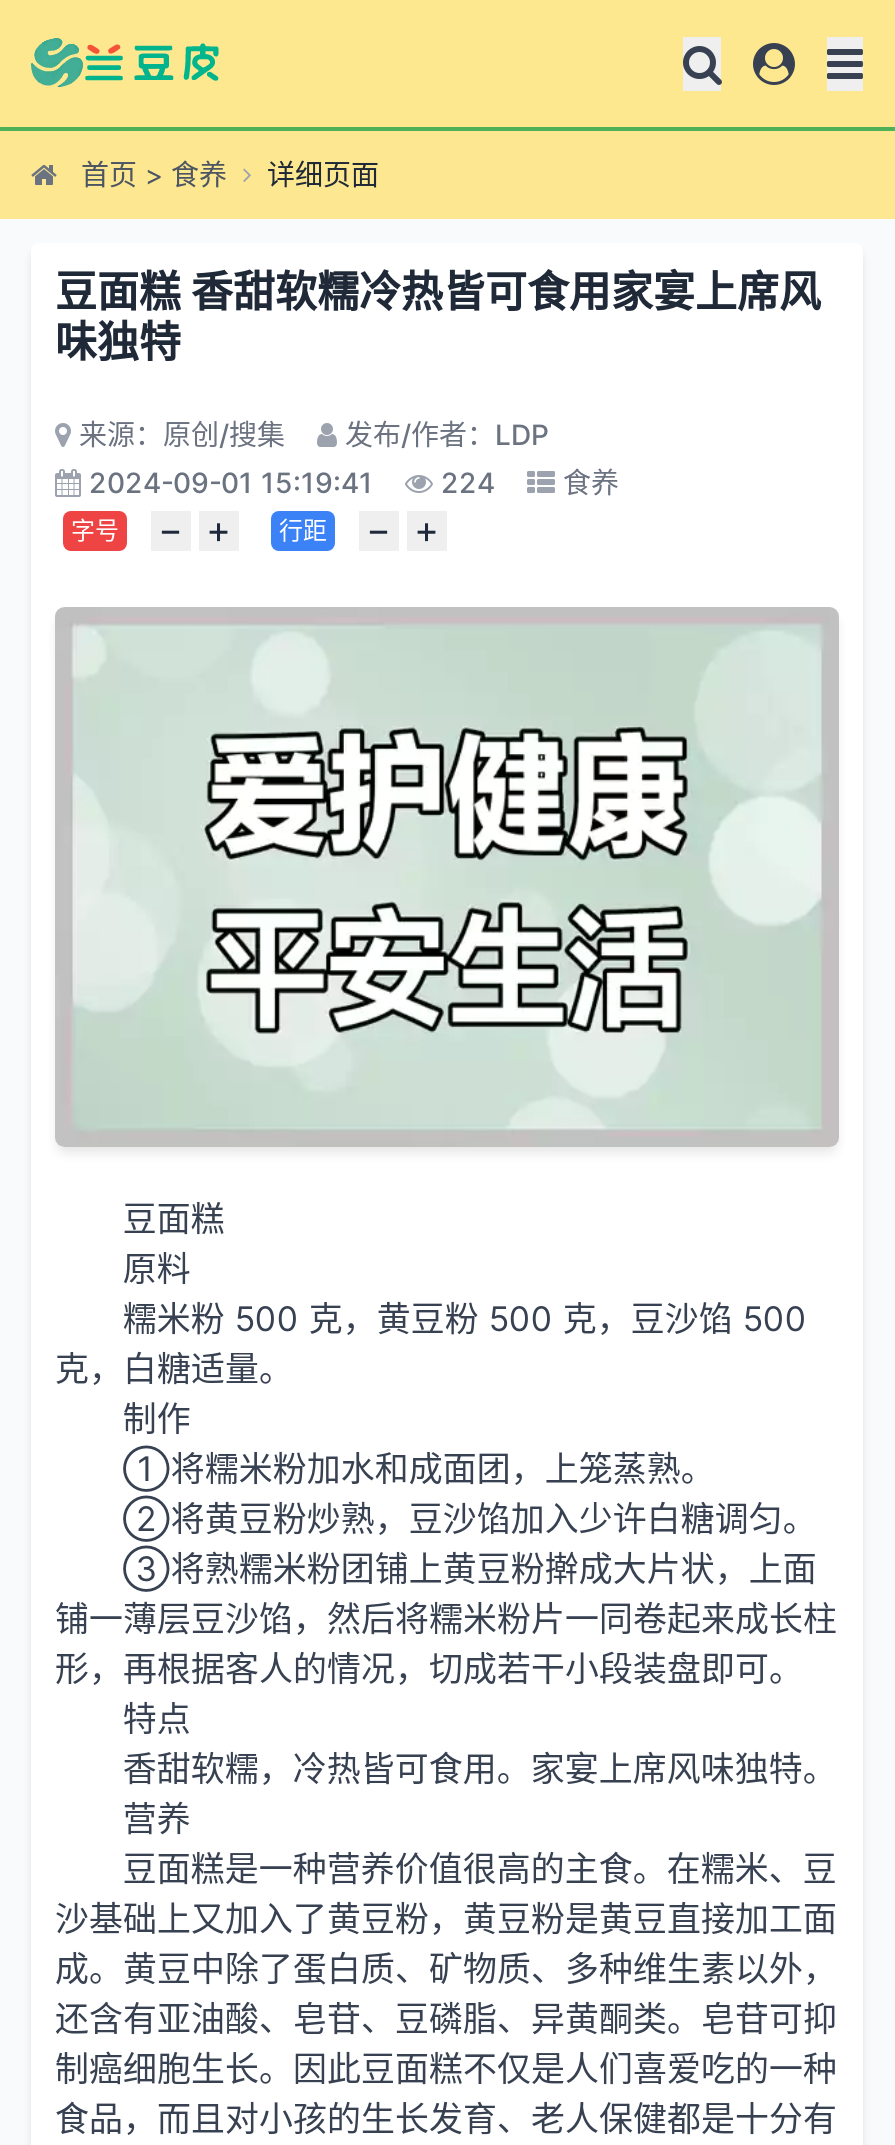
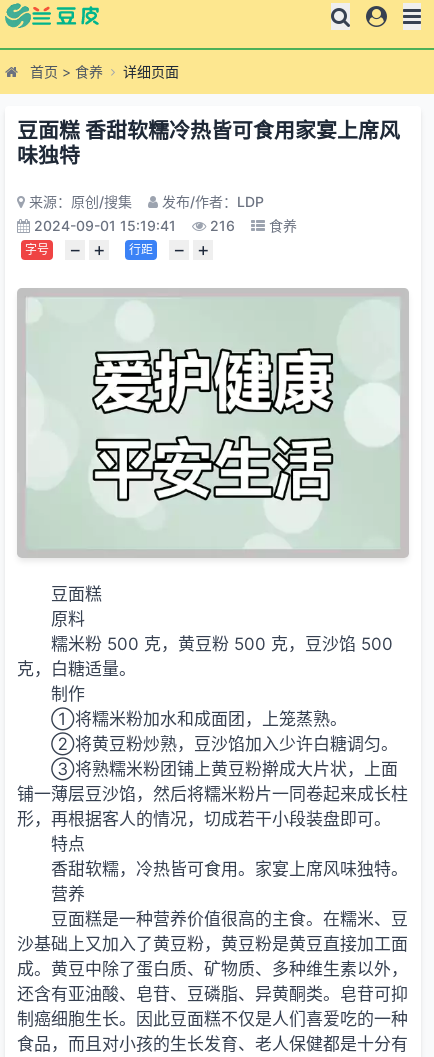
- 2024-09-01 15:19:41 224 食养
+ 2024-09-01 15:19:41 216 食养
